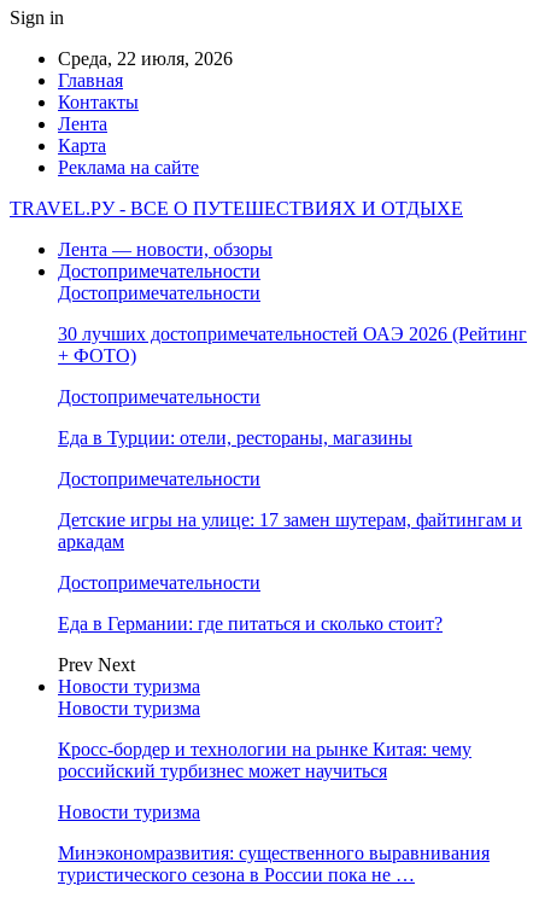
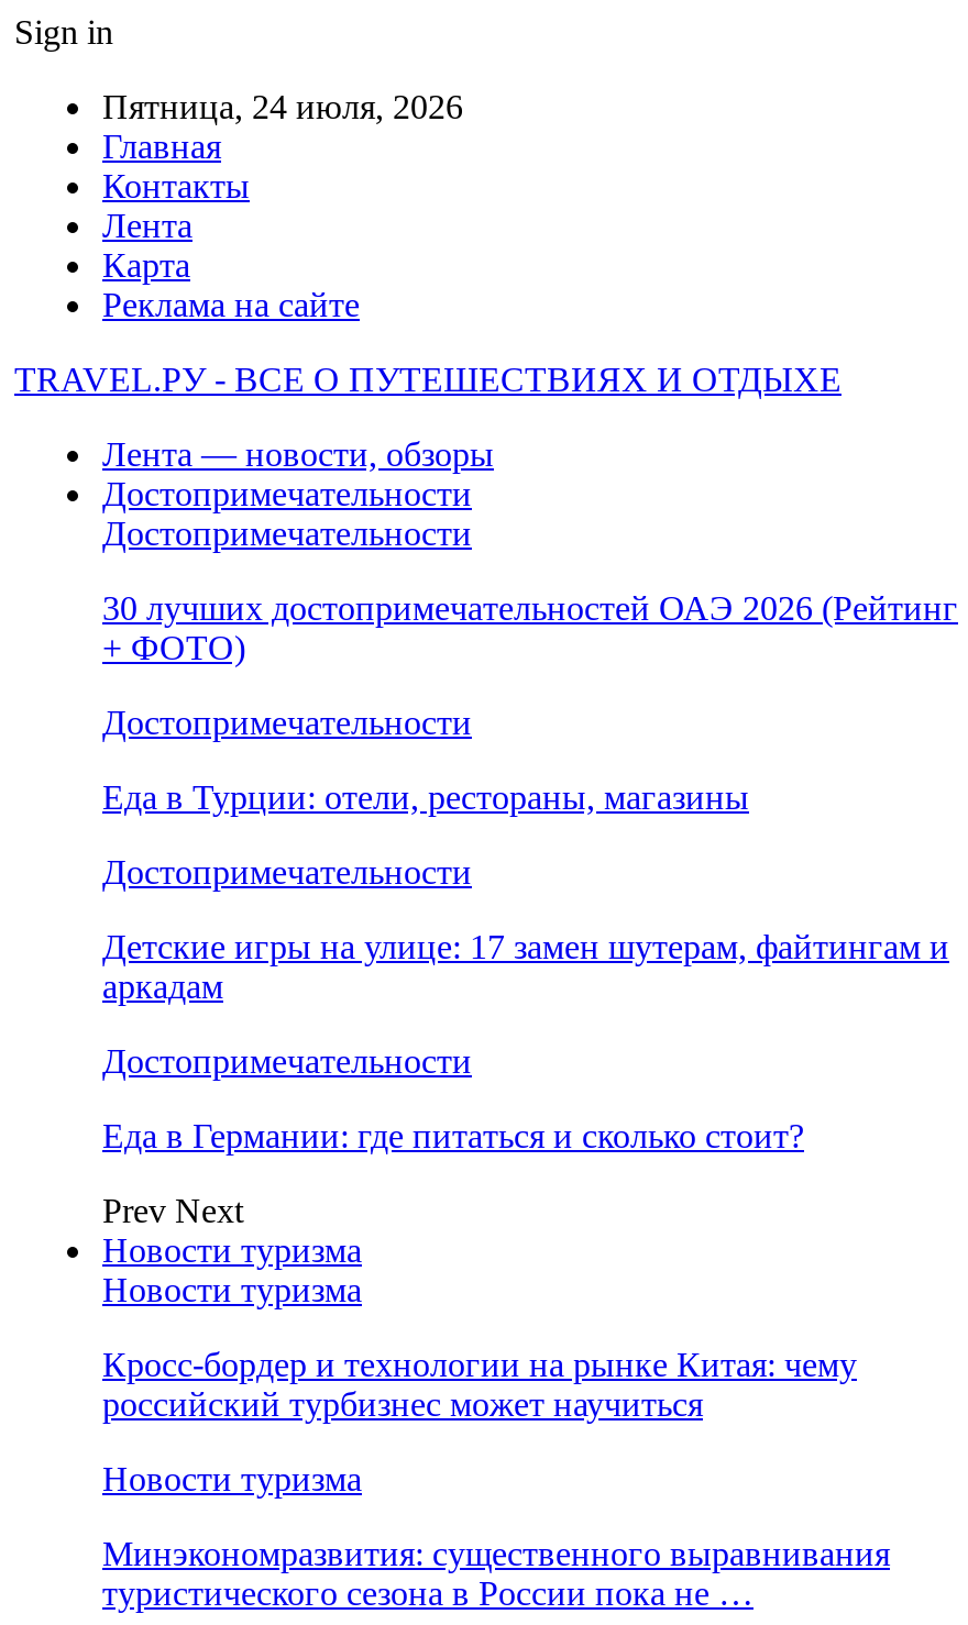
- Среда, 22 июля, 2026
+ Пятница, 24 июля, 2026
